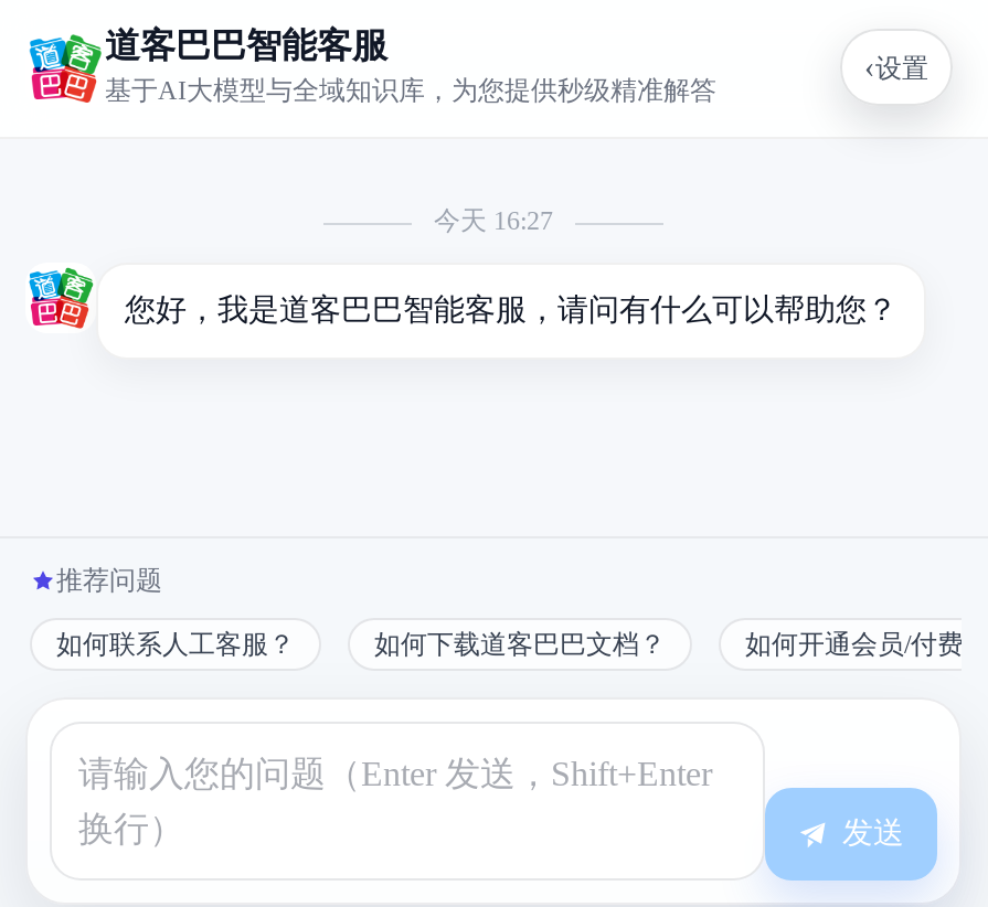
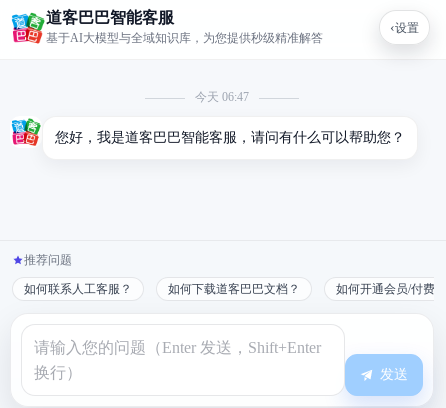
- 今天 16:27
+ 今天 06:47
